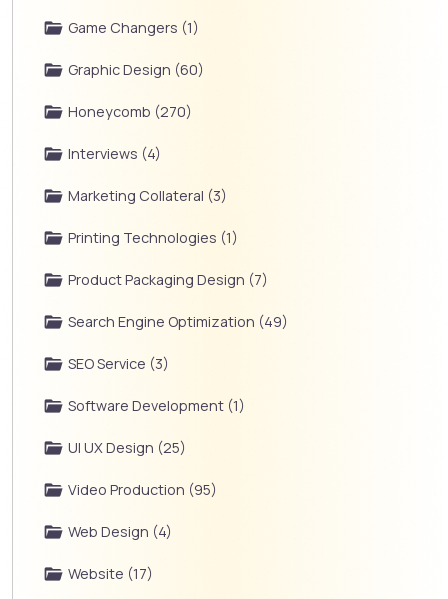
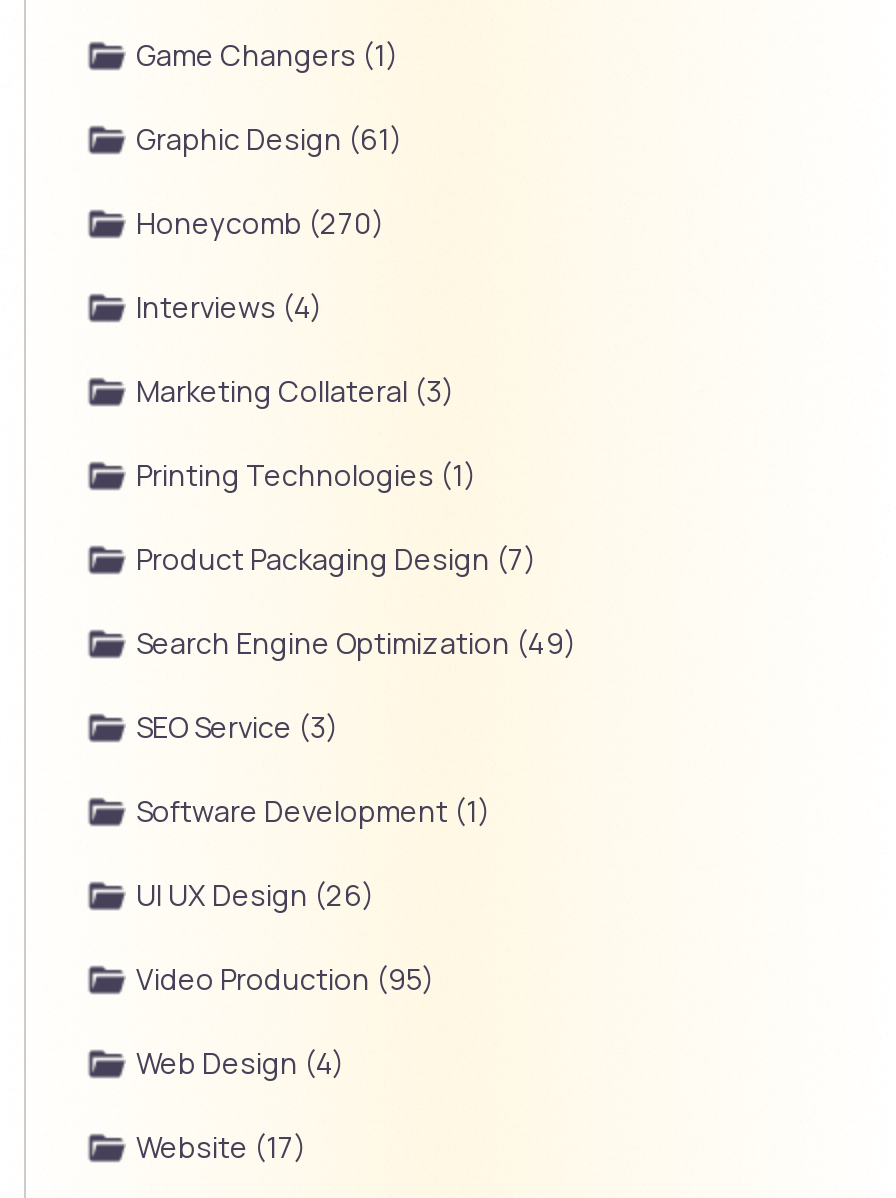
- Graphic Design (60)
+ Graphic Design (61)

- UI UX Design (25)
+ UI UX Design (26)
